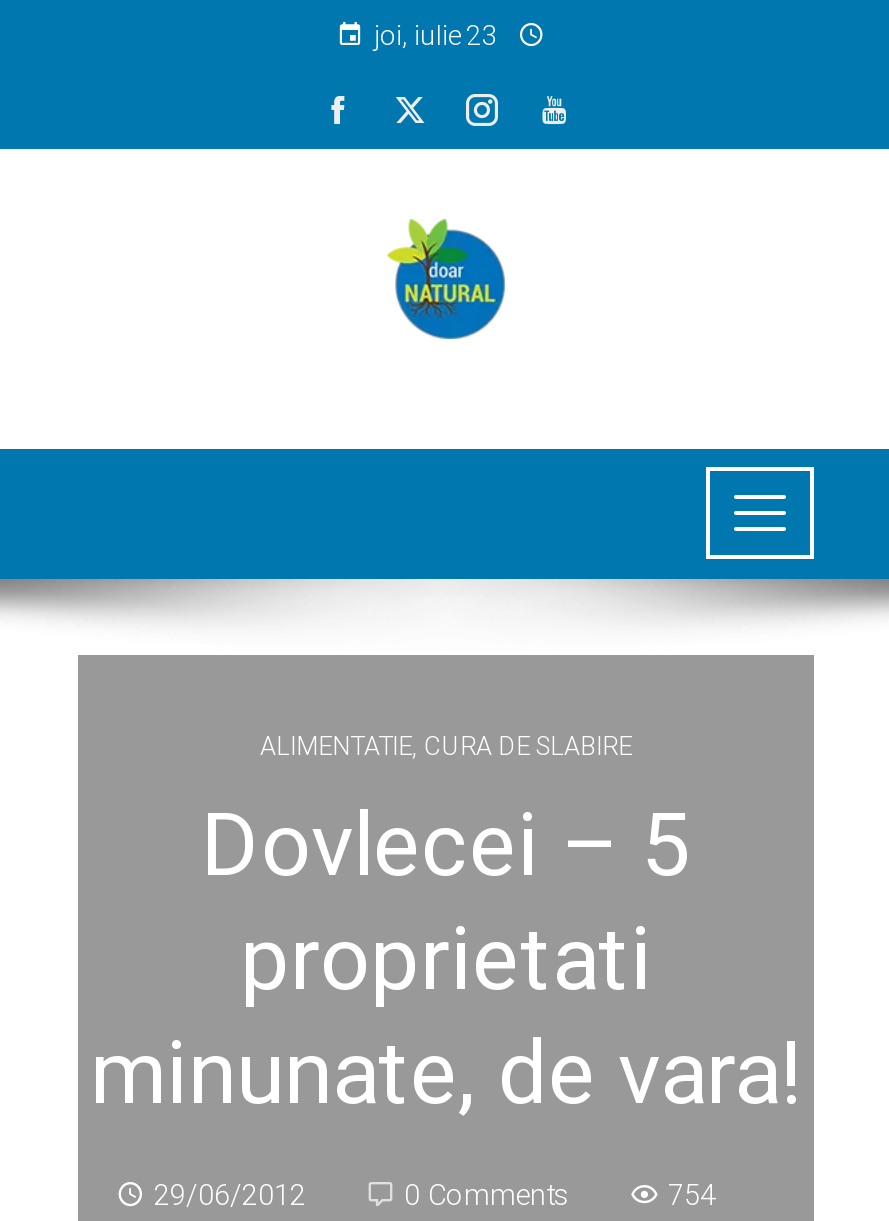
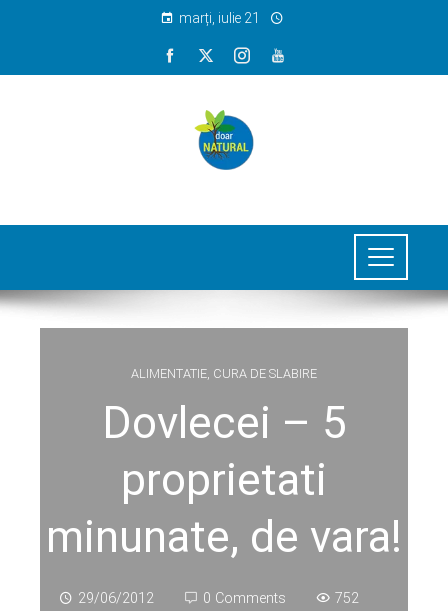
- joi, iulie 23
+ marți, iulie 21

- 754
+ 752
